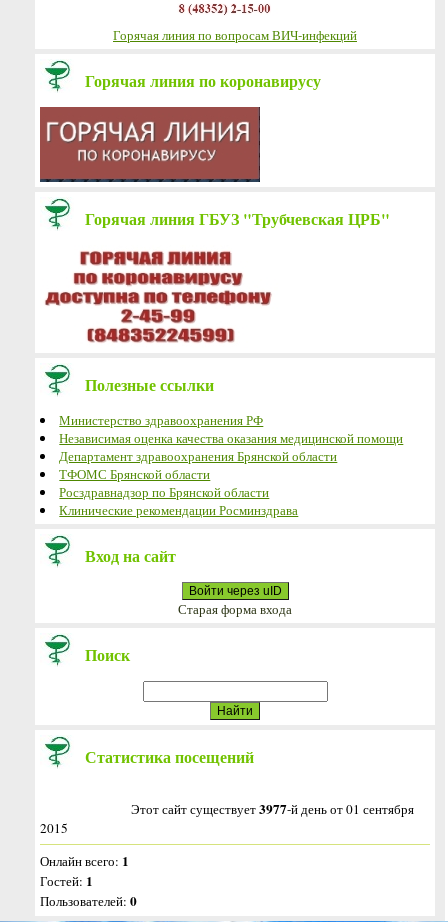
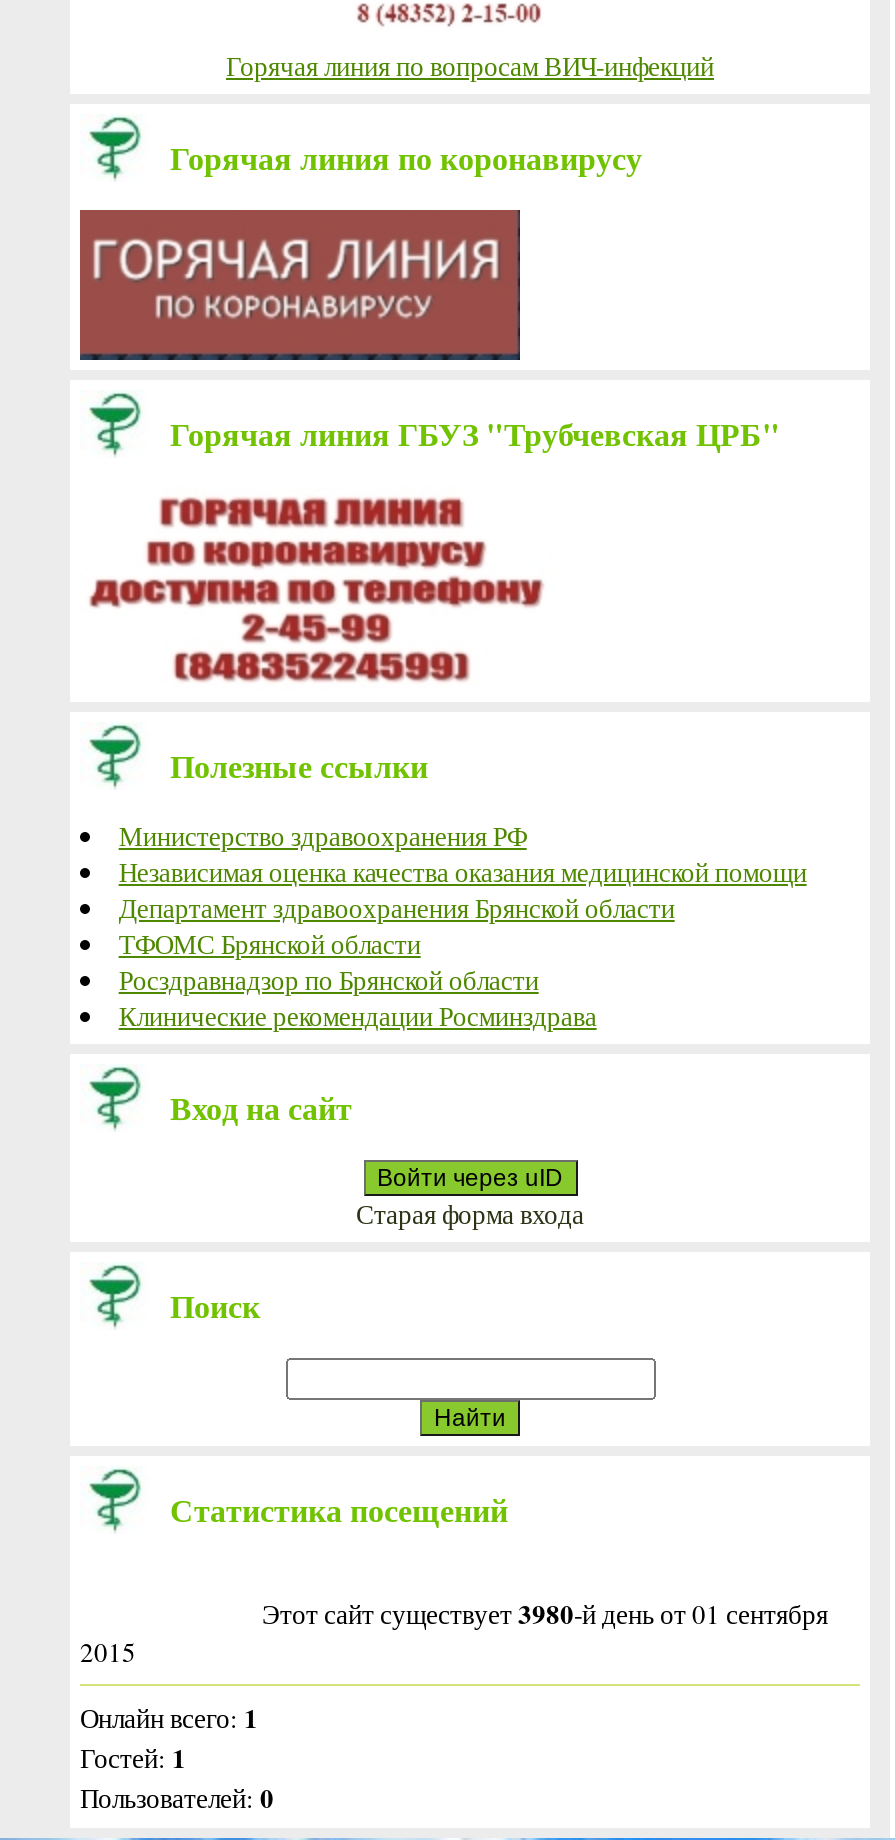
- Этот сайт существует3977-й день от 01 сентября
+ Этот сайт существует3980-й день от 01 сентября
